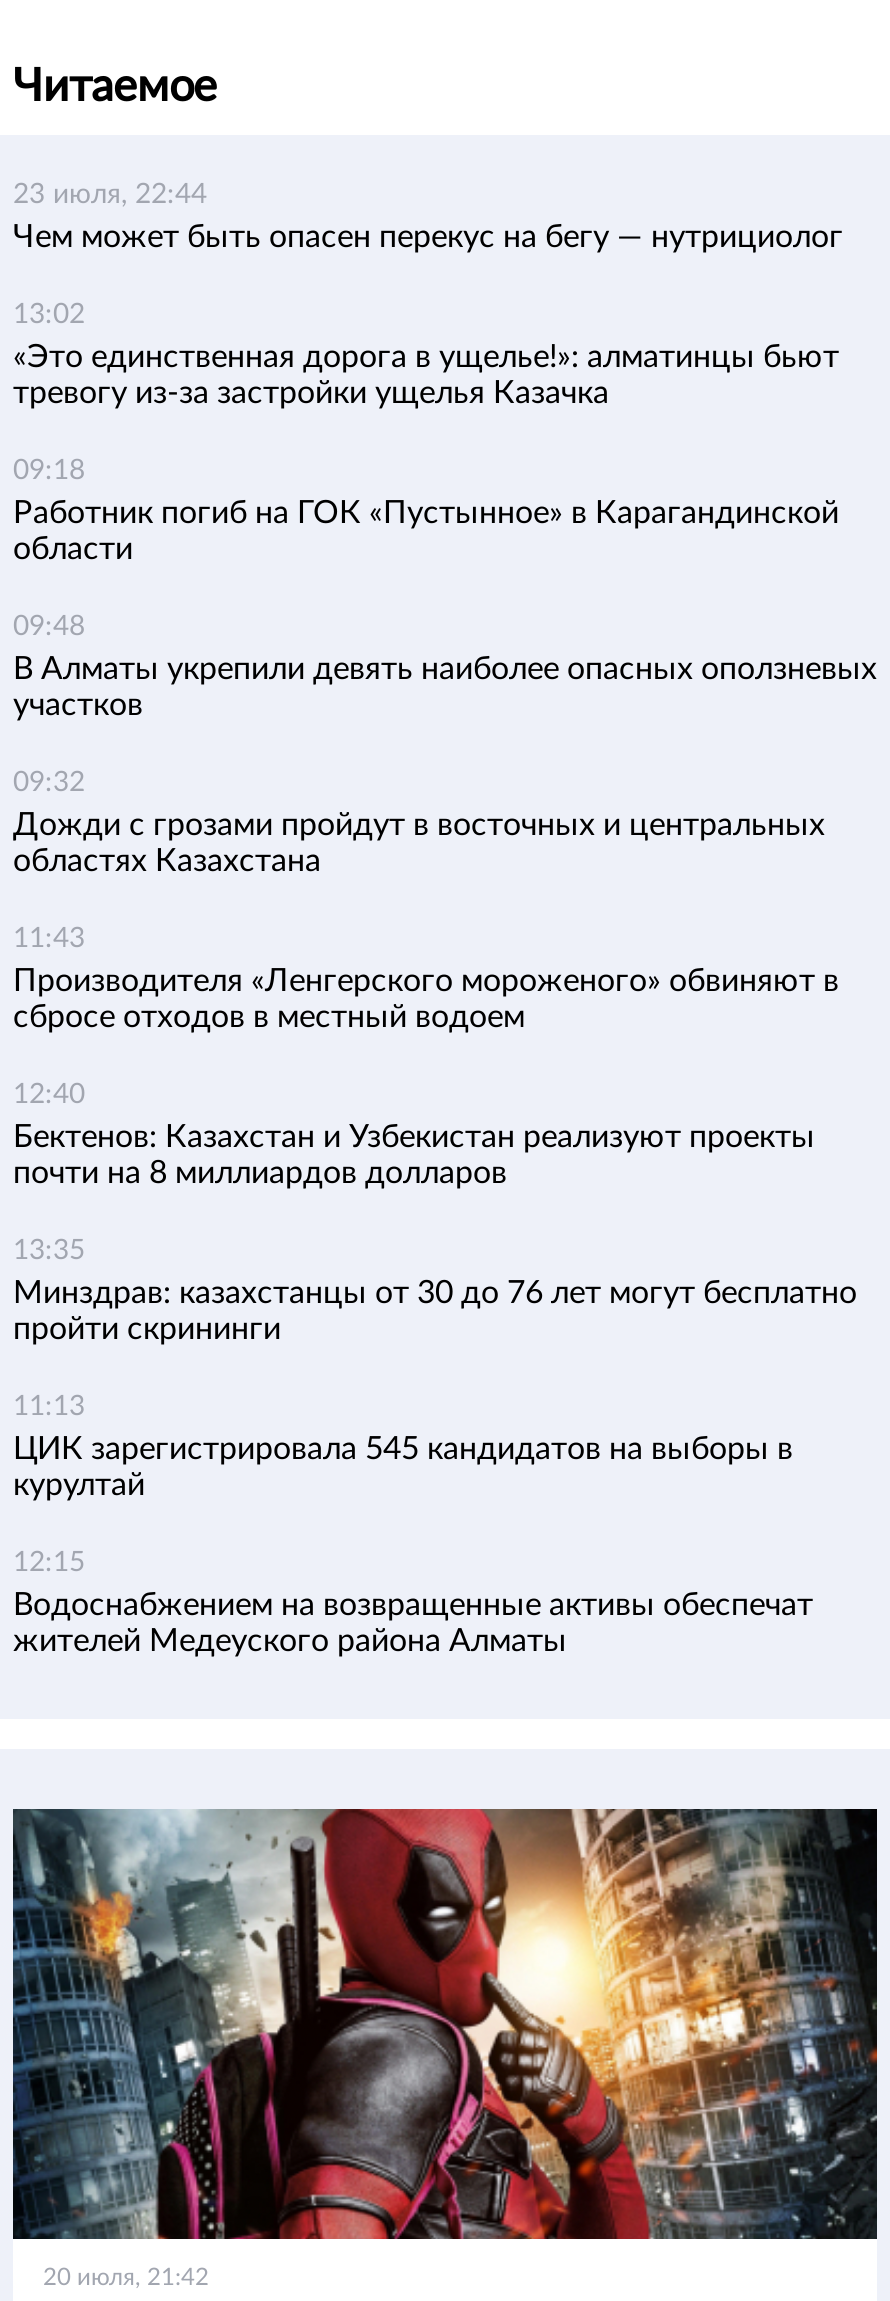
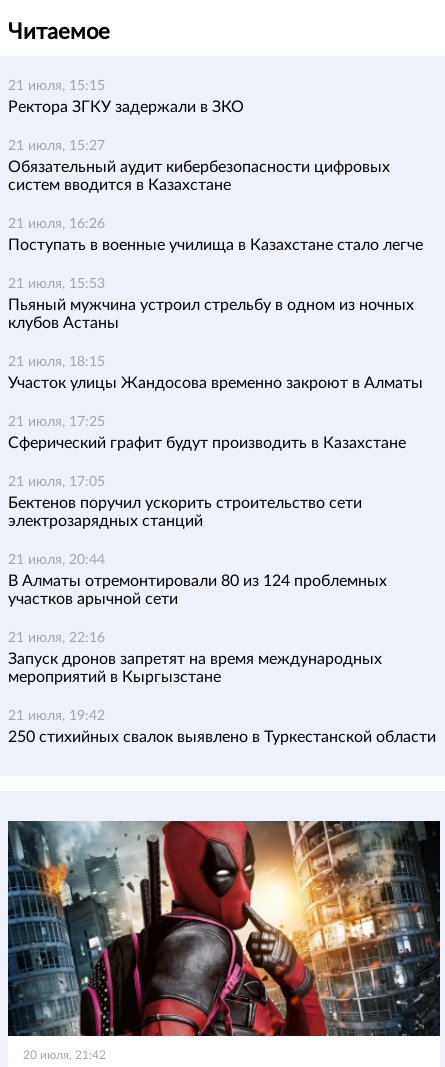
- 23 июля, 22:44
- Чем может быть опасен перекус на бегу — нутрициолог
+ 21 июля, 15:15
+ Ректора ЗГКУ задержали в ЗКО

- 13:02
- «Это единственная дорога в ущелье!»: алматинцы бьют
- тревогу из-за застройки ущелья Казачка
+ 21 июля, 15:27
+ Обязательный аудит кибербезопасности цифровых
+ систем вводится в Казахстане

- 09:18
- Работник погиб на ГОК «Пустынное» в Карагандинской
- области
+ 21 июля, 16:26
+ Поступать в военные училища в Казахстане стало легче

- 09:48
- В Алматы укрепили девять наиболее опасных оползневых
- участков
+ 21 июля, 15:53
+ Пьяный мужчина устроил стрельбу в одном из ночных
+ клубов Астаны

- 09:32
- Дожди с грозами пройдут в восточных и центральных
- областях Казахстана
+ 21 июля, 18:15
+ Участок улицы Жандосова временно закроют в Алматы

- 11:43
- Производителя «Ленгерского мороженого» обвиняют в
- сбросе отходов в местный водоем
+ 21 июля, 17:25
+ Сферический графит будут производить в Казахстане

- 12:40
- Бектенов: Казахстан и Узбекистан реализуют проекты
- почти на 8 миллиардов долларов
+ 21 июля, 17:05
+ Бектенов поручил ускорить строительство сети
+ электрозарядных станций

- 13:35
- Минздрав: казахстанцы от 30 до 76 лет могут бесплатно
- пройти скрининги
+ 21 июля, 20:44
+ В Алматы отремонтировали 80 из 124 проблемных
+ участков арычной сети

- 11:13
- ЦИК зарегистрировала 545 кандидатов на выборы в
- курултай
+ 21 июля, 22:16
+ Запуск дронов запретят на время международных
+ мероприятий в Кыргызстане

- 12:15
- Водоснабжением на возвращенные активы обеспечат
- жителей Медеуского района Алматы
+ 21 июля, 19:42
+ 250 стихийных свалок выявлено в Туркестанской области
